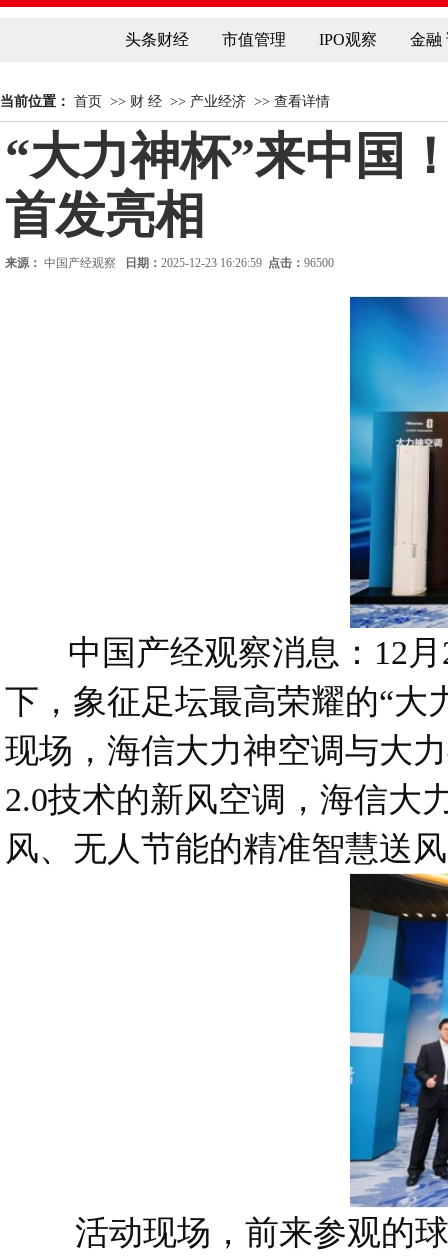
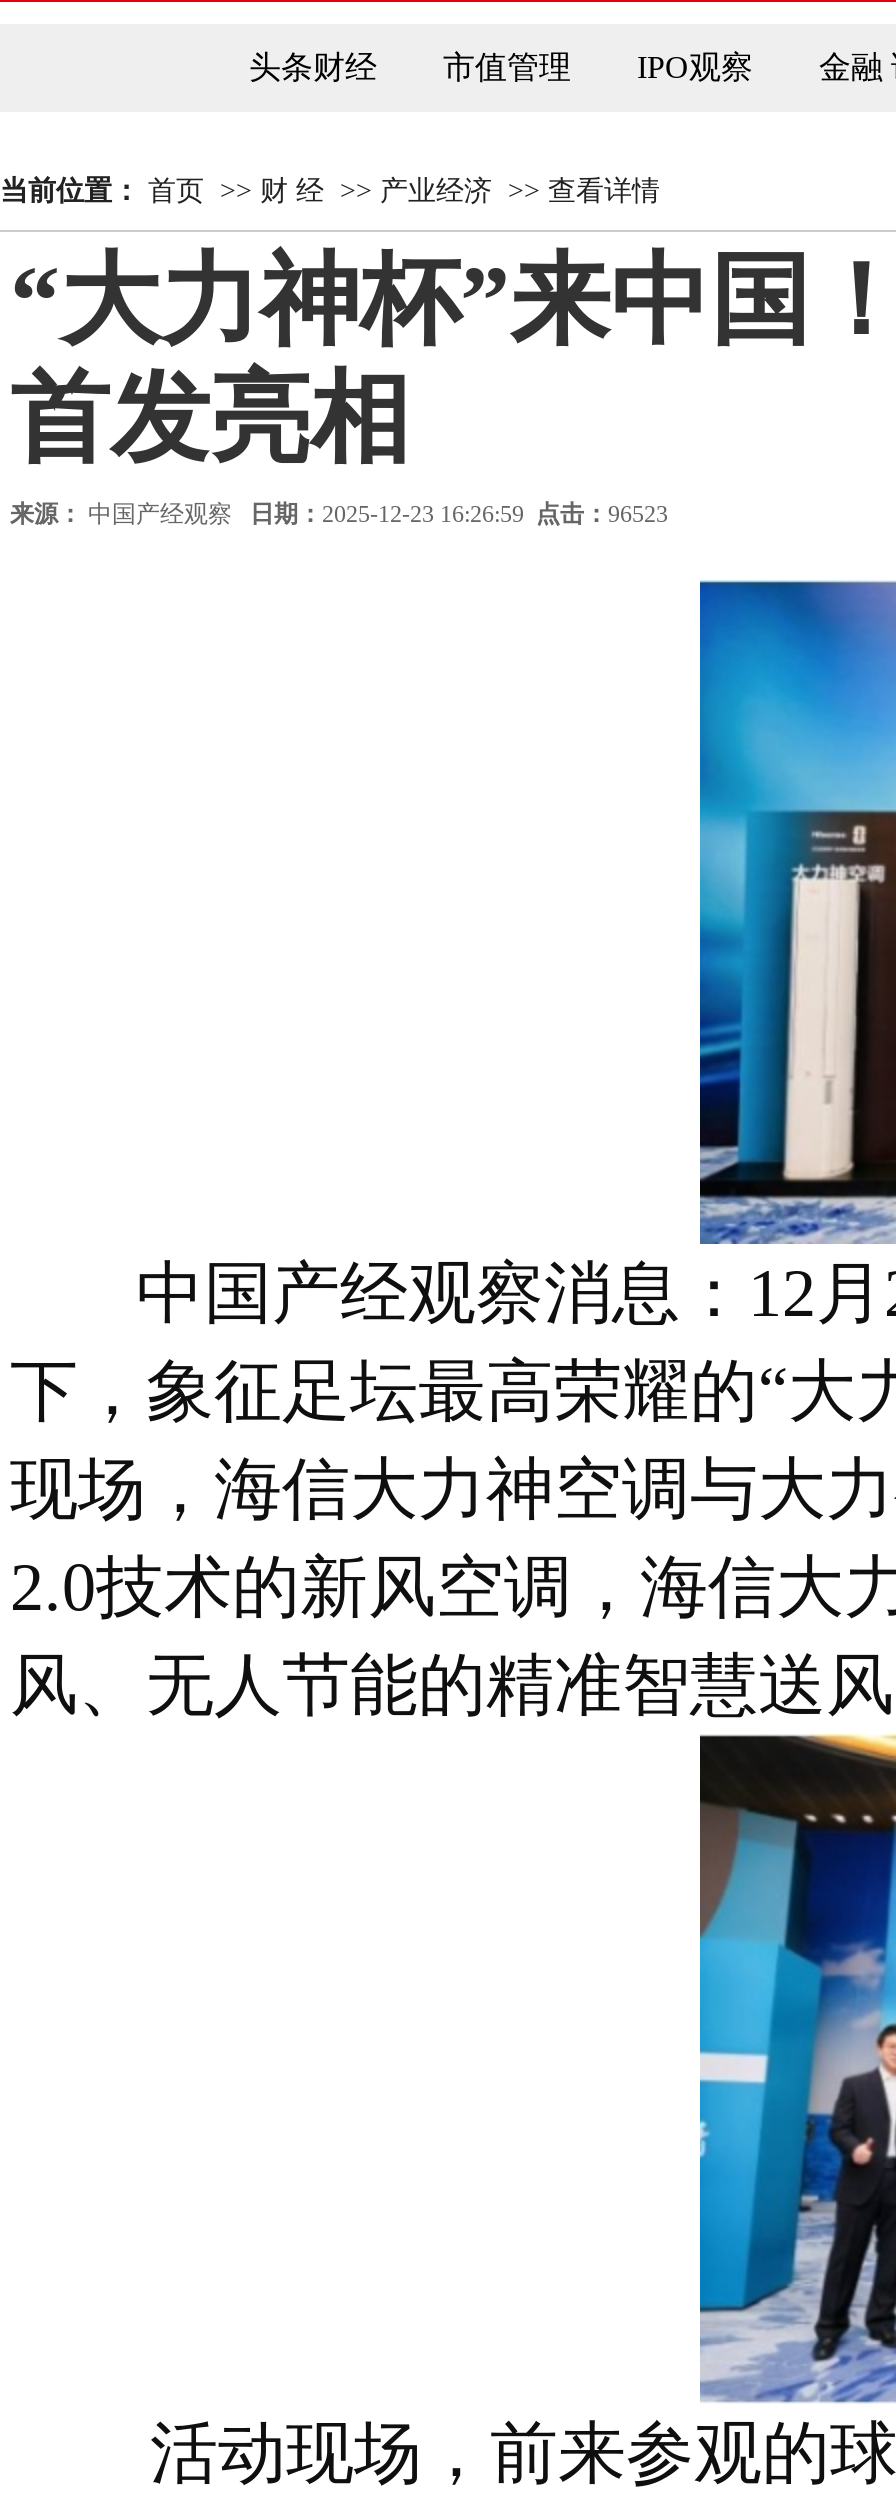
- 来源：中国产经观察日期：2025-12-23 16:26:59点击：96500
+ 来源：中国产经观察日期：2025-12-23 16:26:59点击：96523
